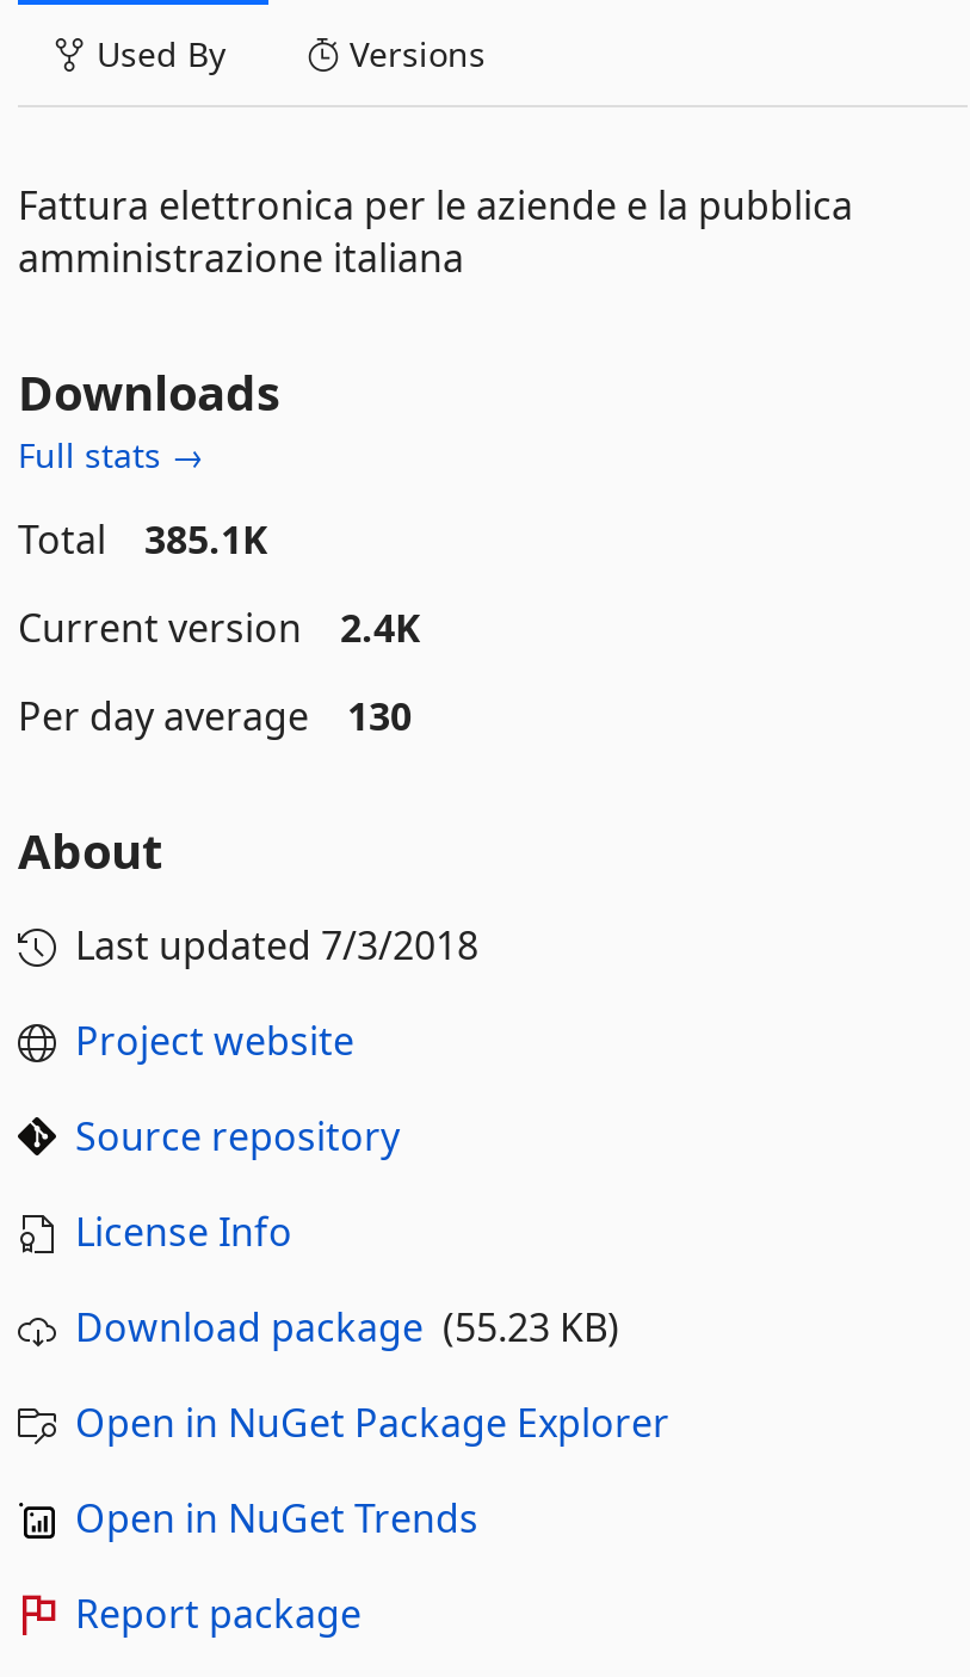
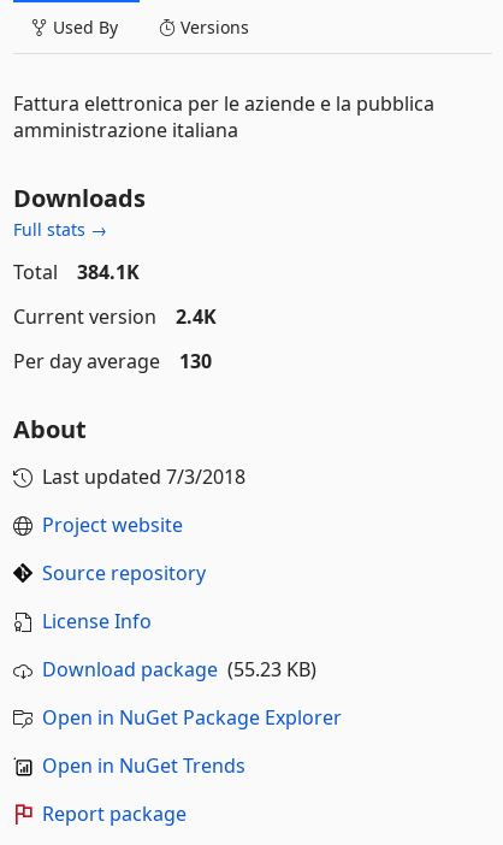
- Total 385.1K
+ Total 384.1K
